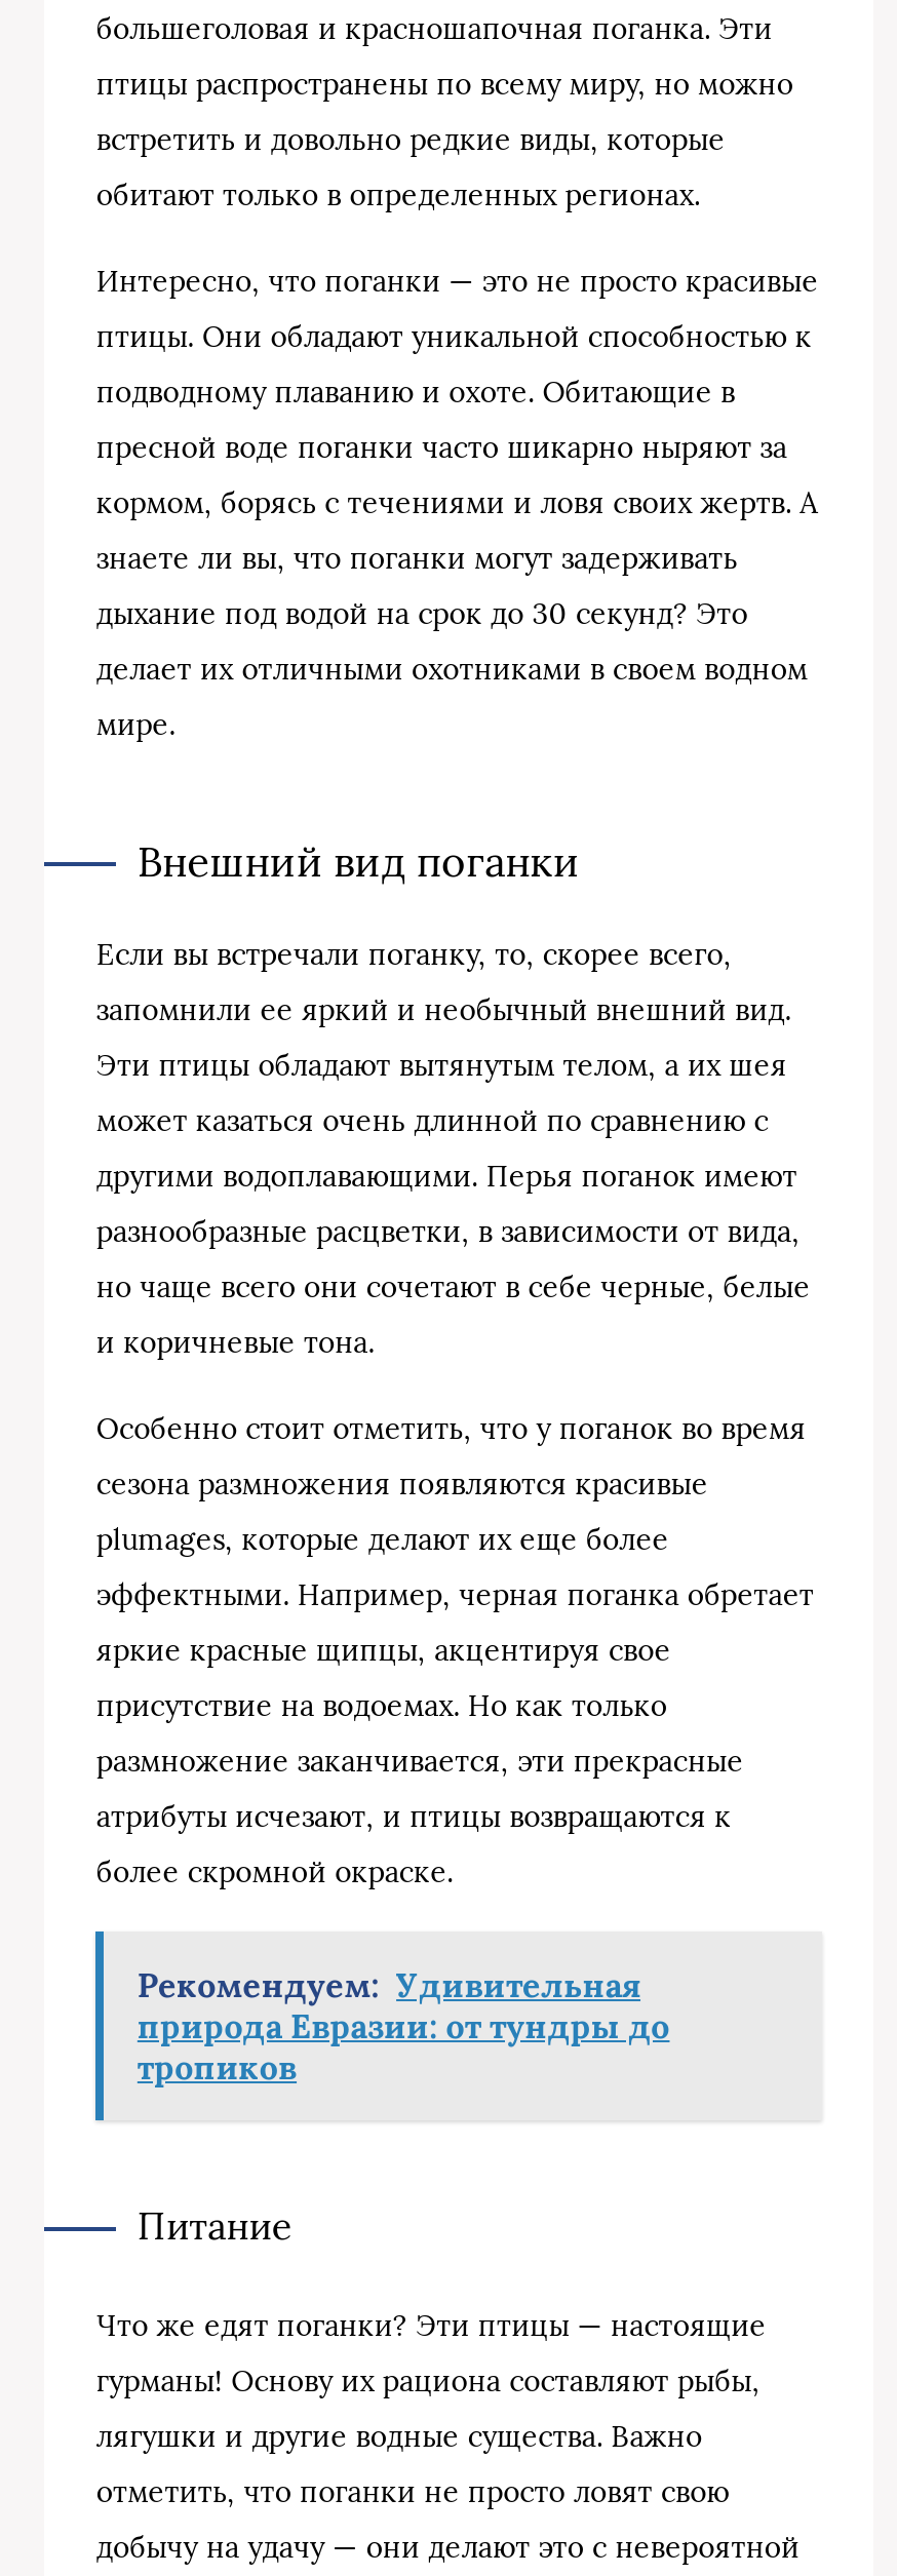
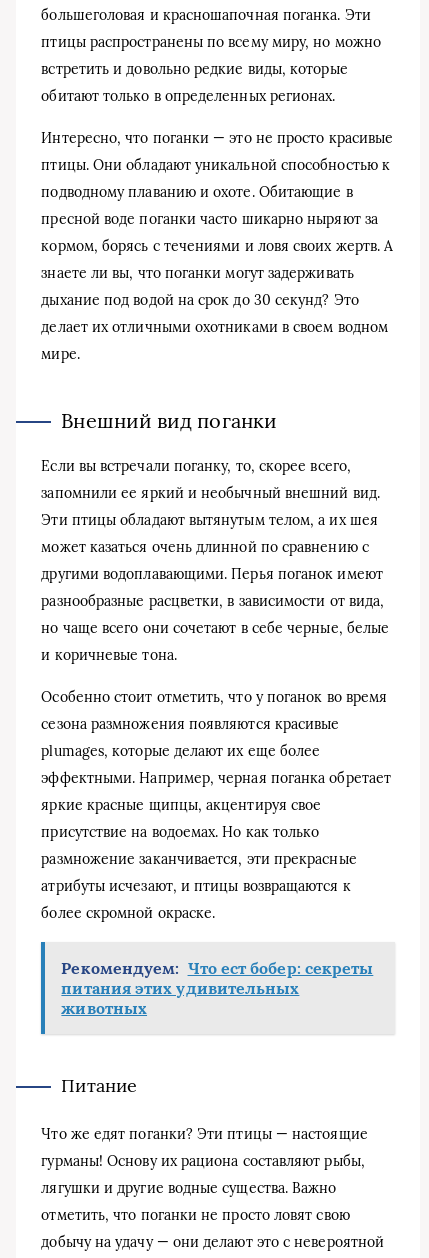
- Рекомендуем: Удивительная
- природа Евразии: от тундры до
- тропиков
+ Рекомендуем: Что ест бобер: секреты
+ питания этих удивительных
+ животных
